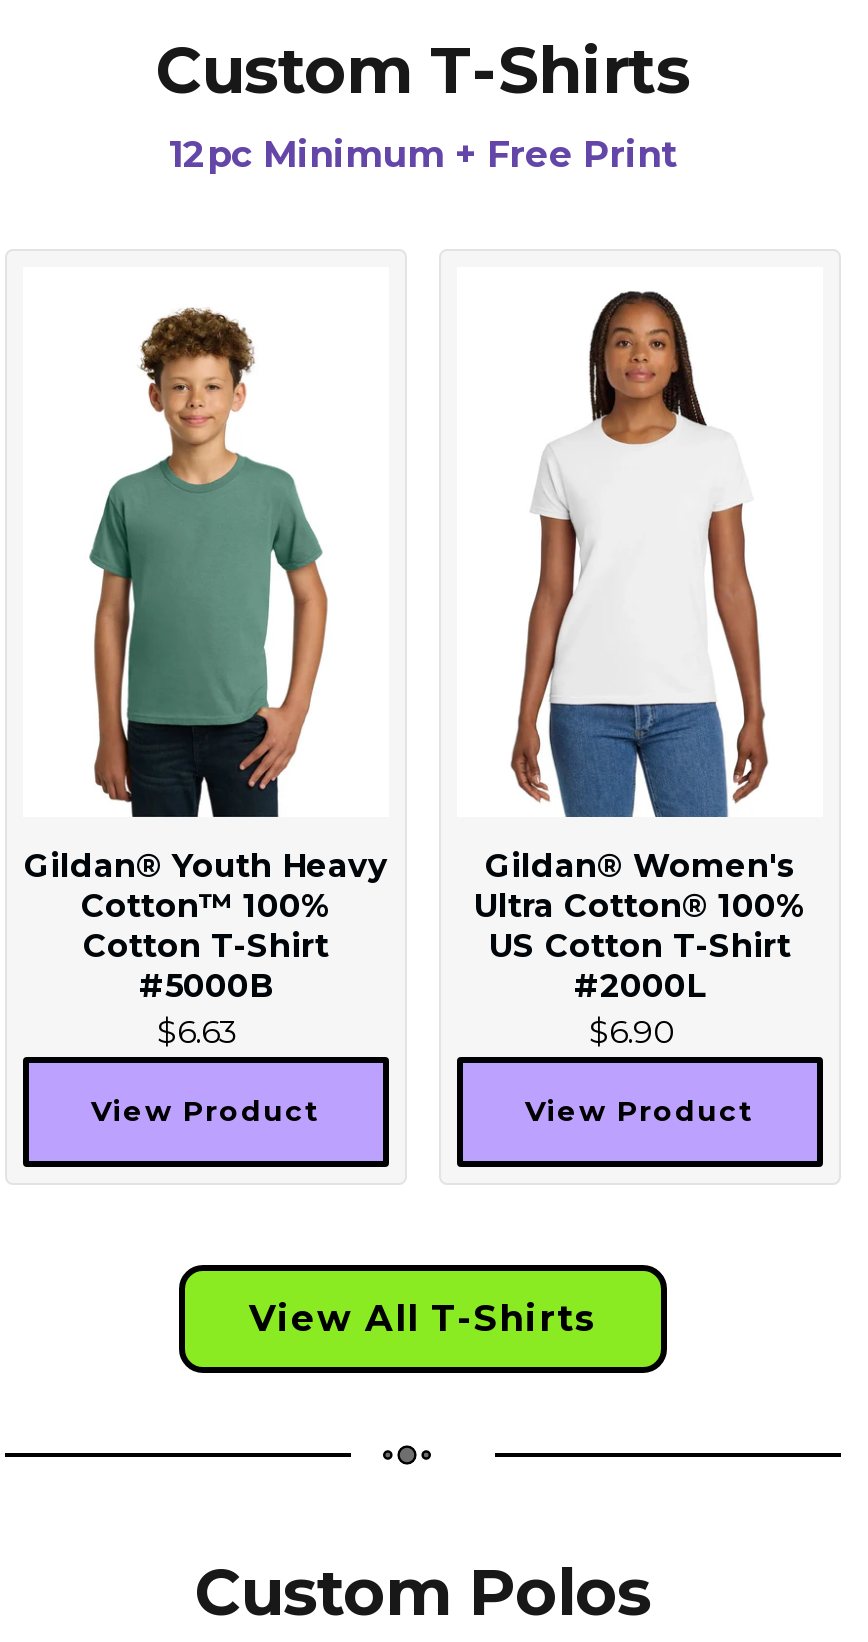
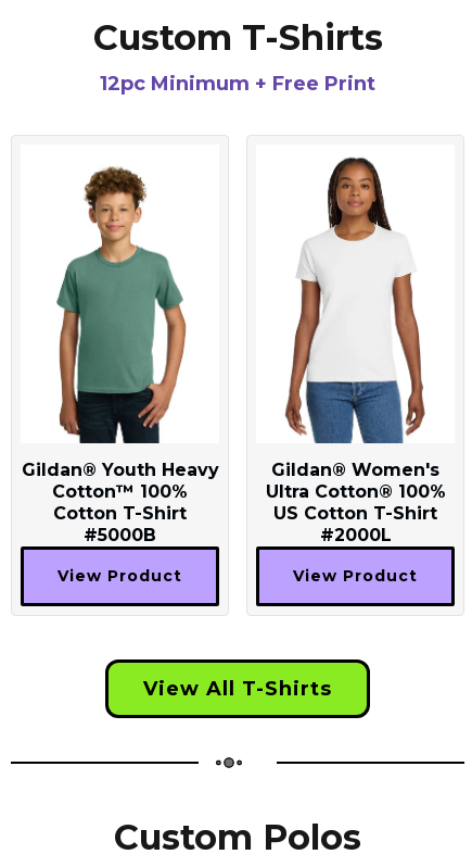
- $6.63

- $6.90
